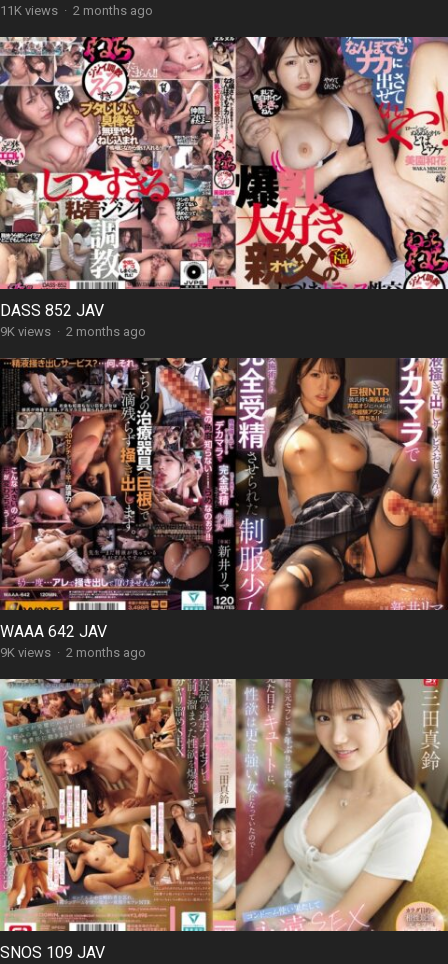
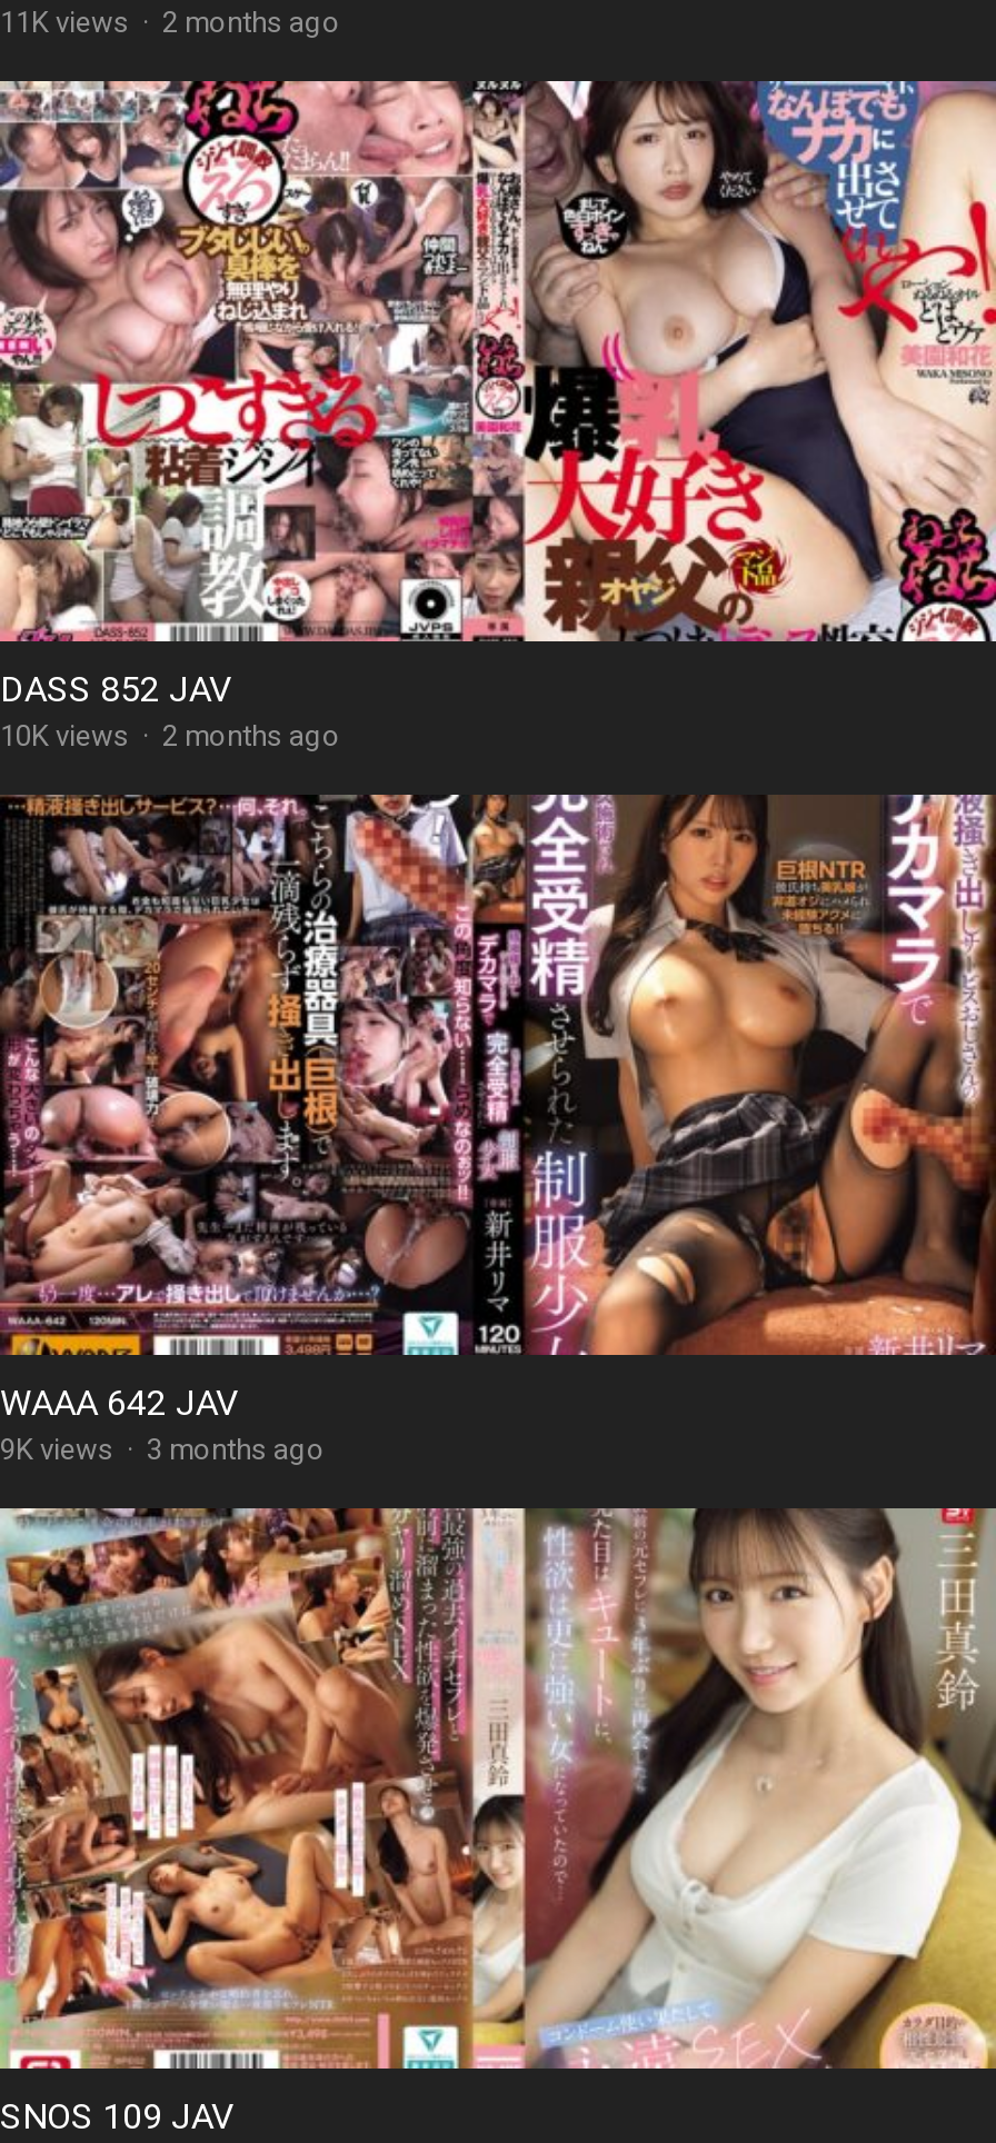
- 9K views · 2 months ago
+ 10K views · 2 months ago

- 9K views · 2 months ago
+ 9K views · 3 months ago
